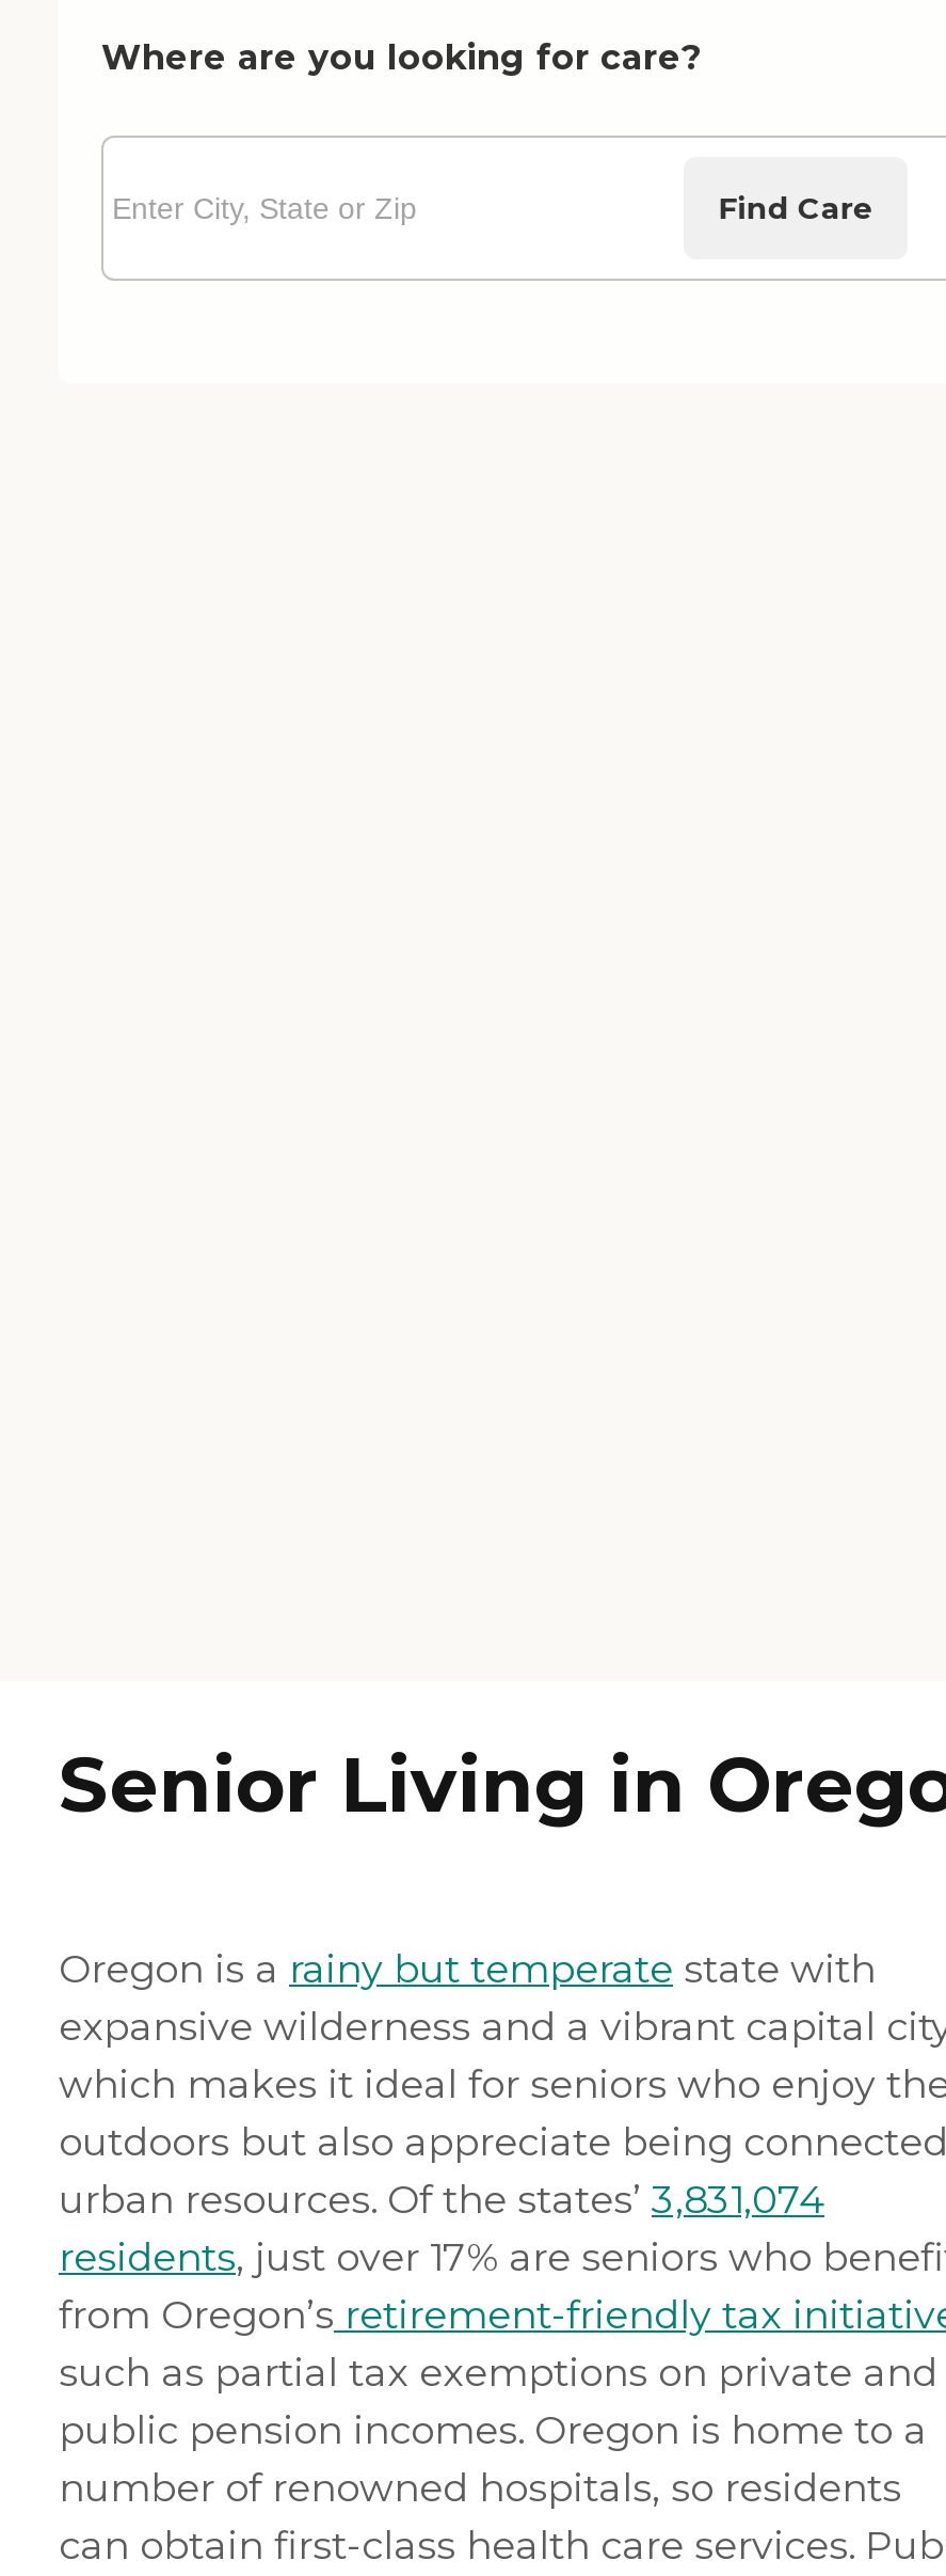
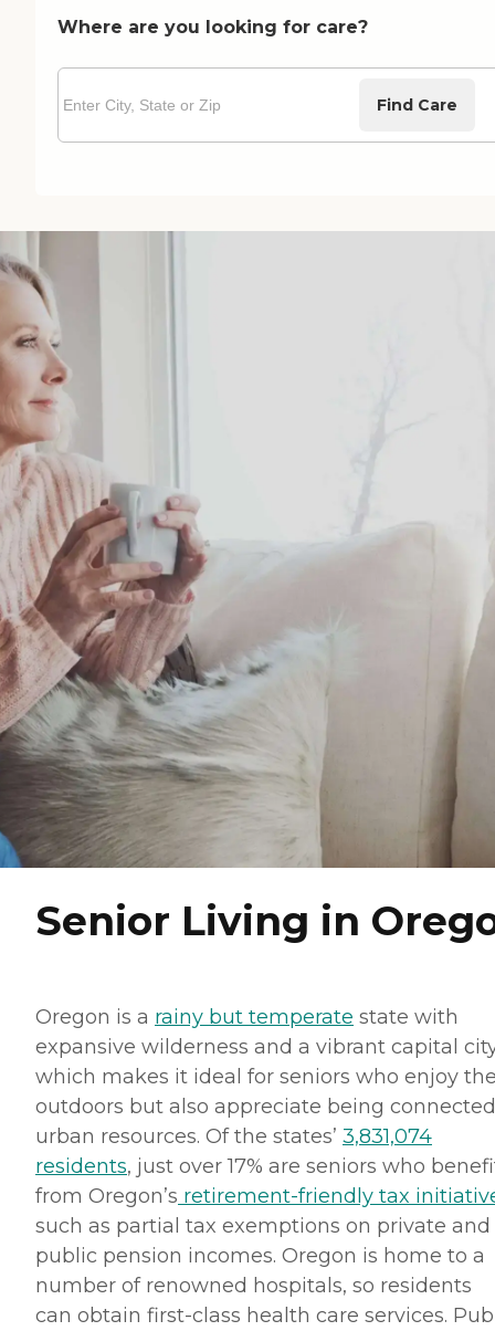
+ [image]
